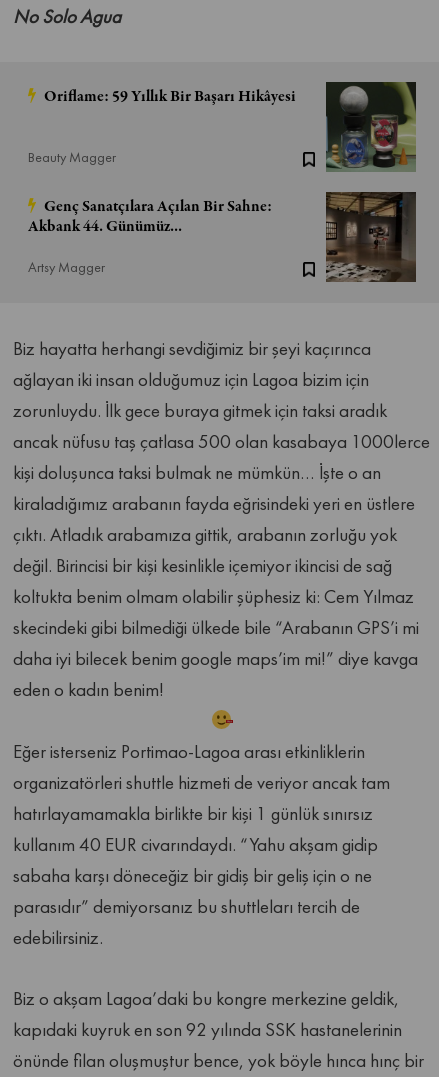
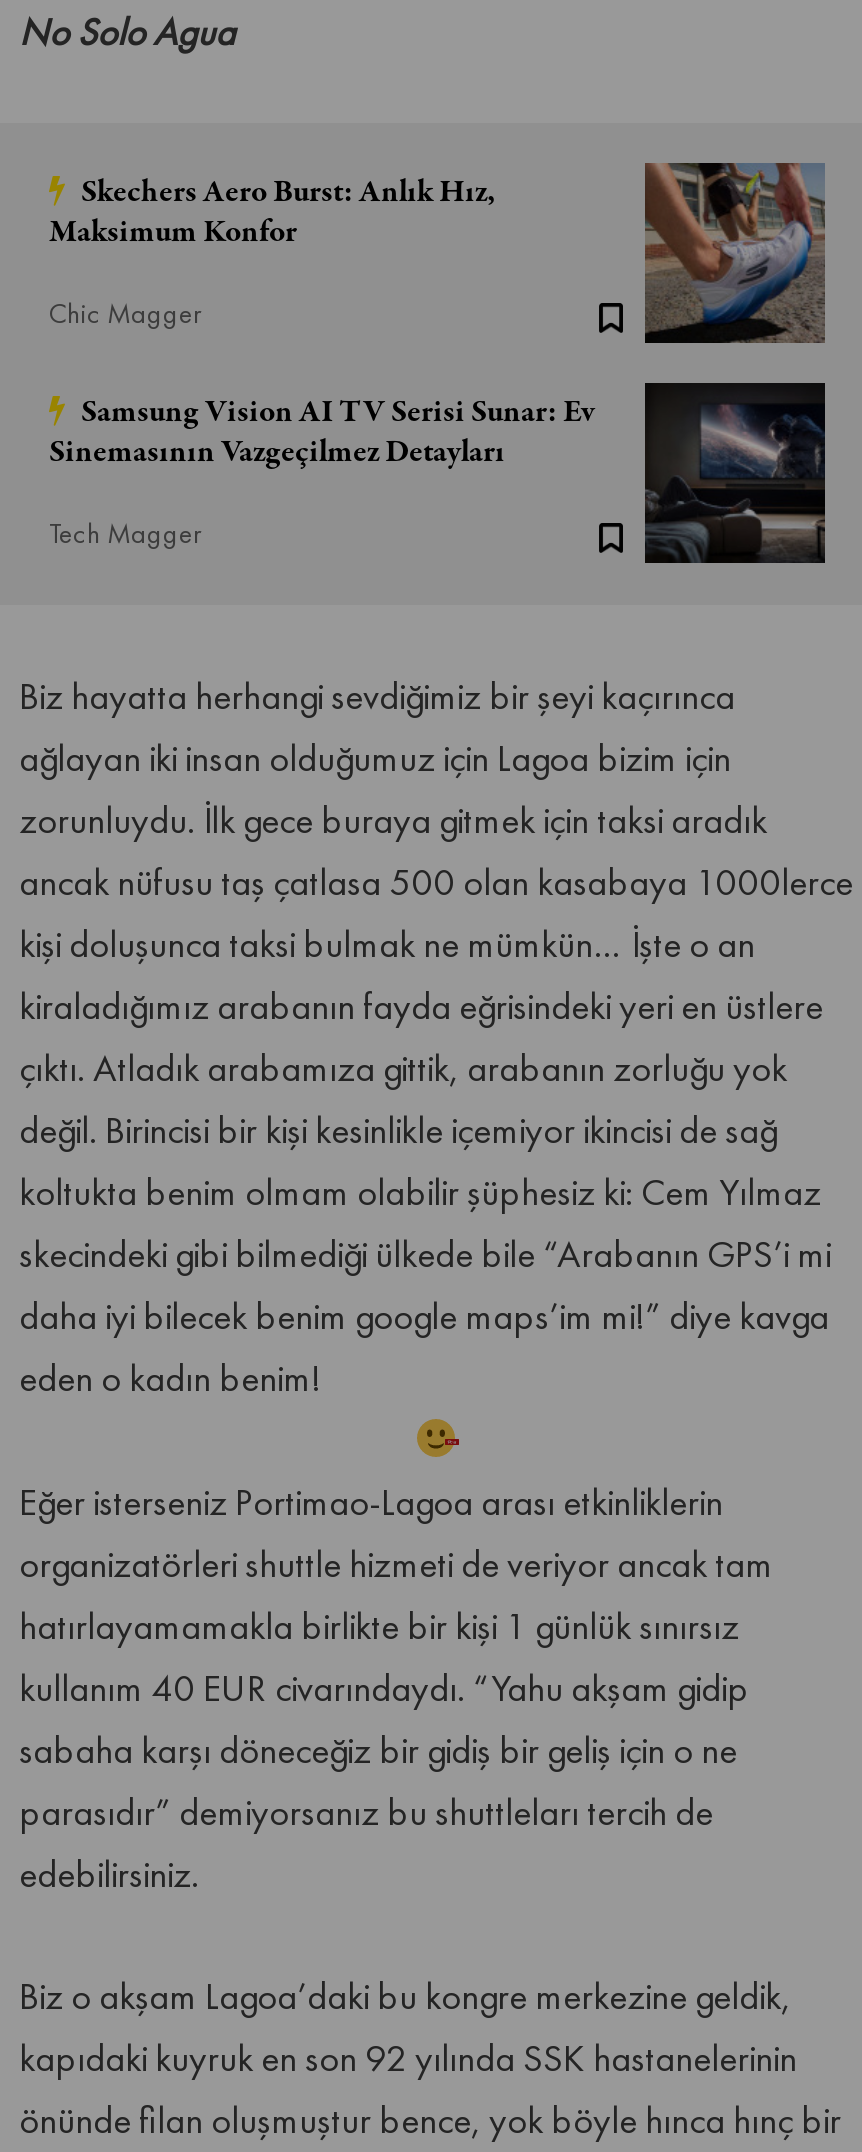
- Oriflame: 59 Yıllık Bir Başarı Hikâyesi
+ Skechers Aero Burst: Anlık Hız,
+ Maksimum Konfor

- [image]
+ [image]

- Beauty Magger
+ Chic Magger

- Genç Sanatçılara Açılan Bir Sahne:
- Akbank 44. Günümüz...
+ Samsung Vision AI TV Serisi Sunar: Ev
+ Sinemasının Vazgeçilmez Detayları

- [image]
+ [image]

- Artsy Magger
+ Tech Magger
